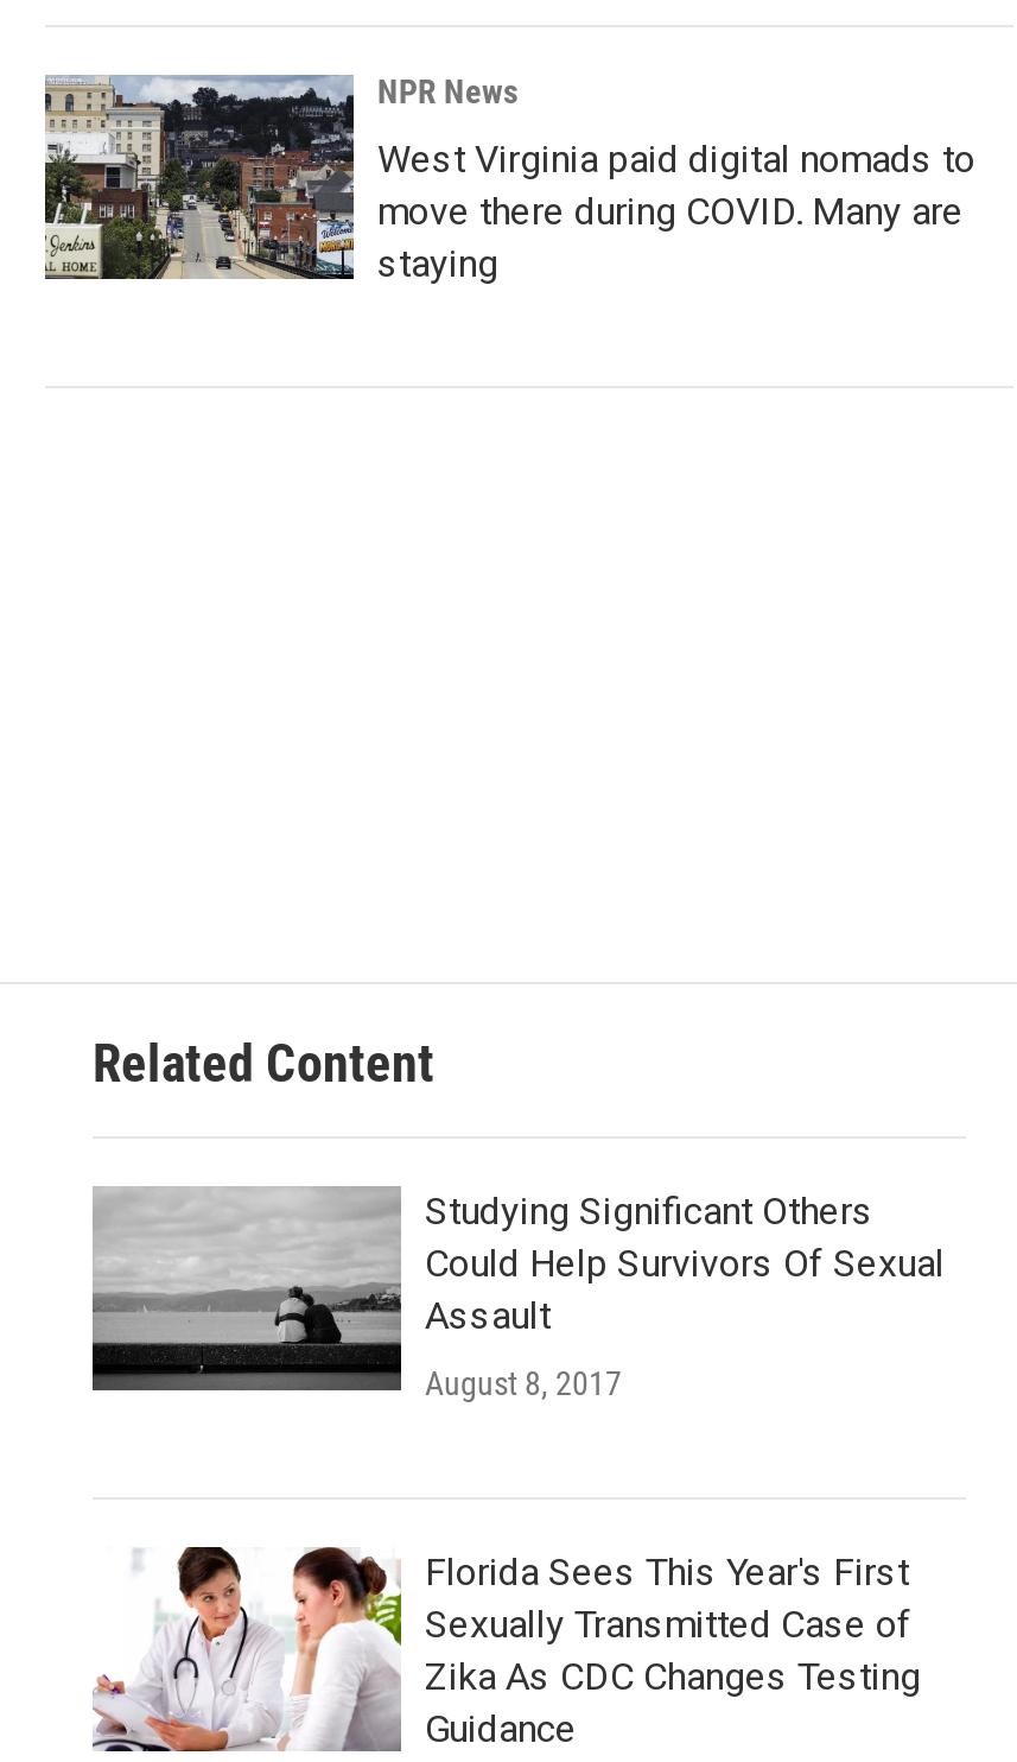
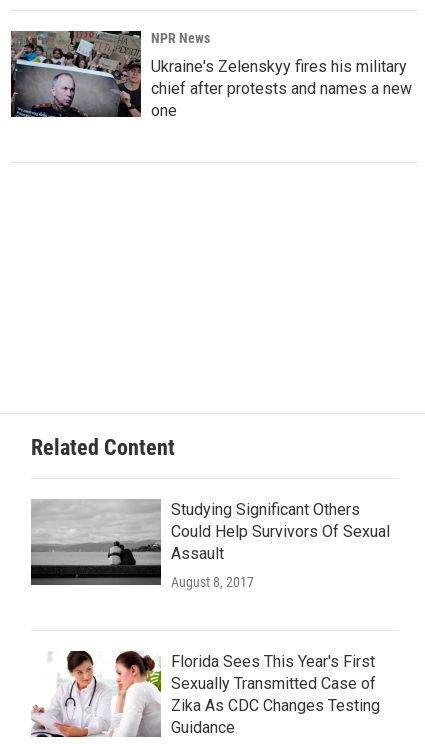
- [image]
- West Virginia paid digital nomads to
- move there during COVID. Many are
- staying
+ [image]
+ Ukraine's Zelenskyy fires his military
+ chief after protests and names a new
+ one
